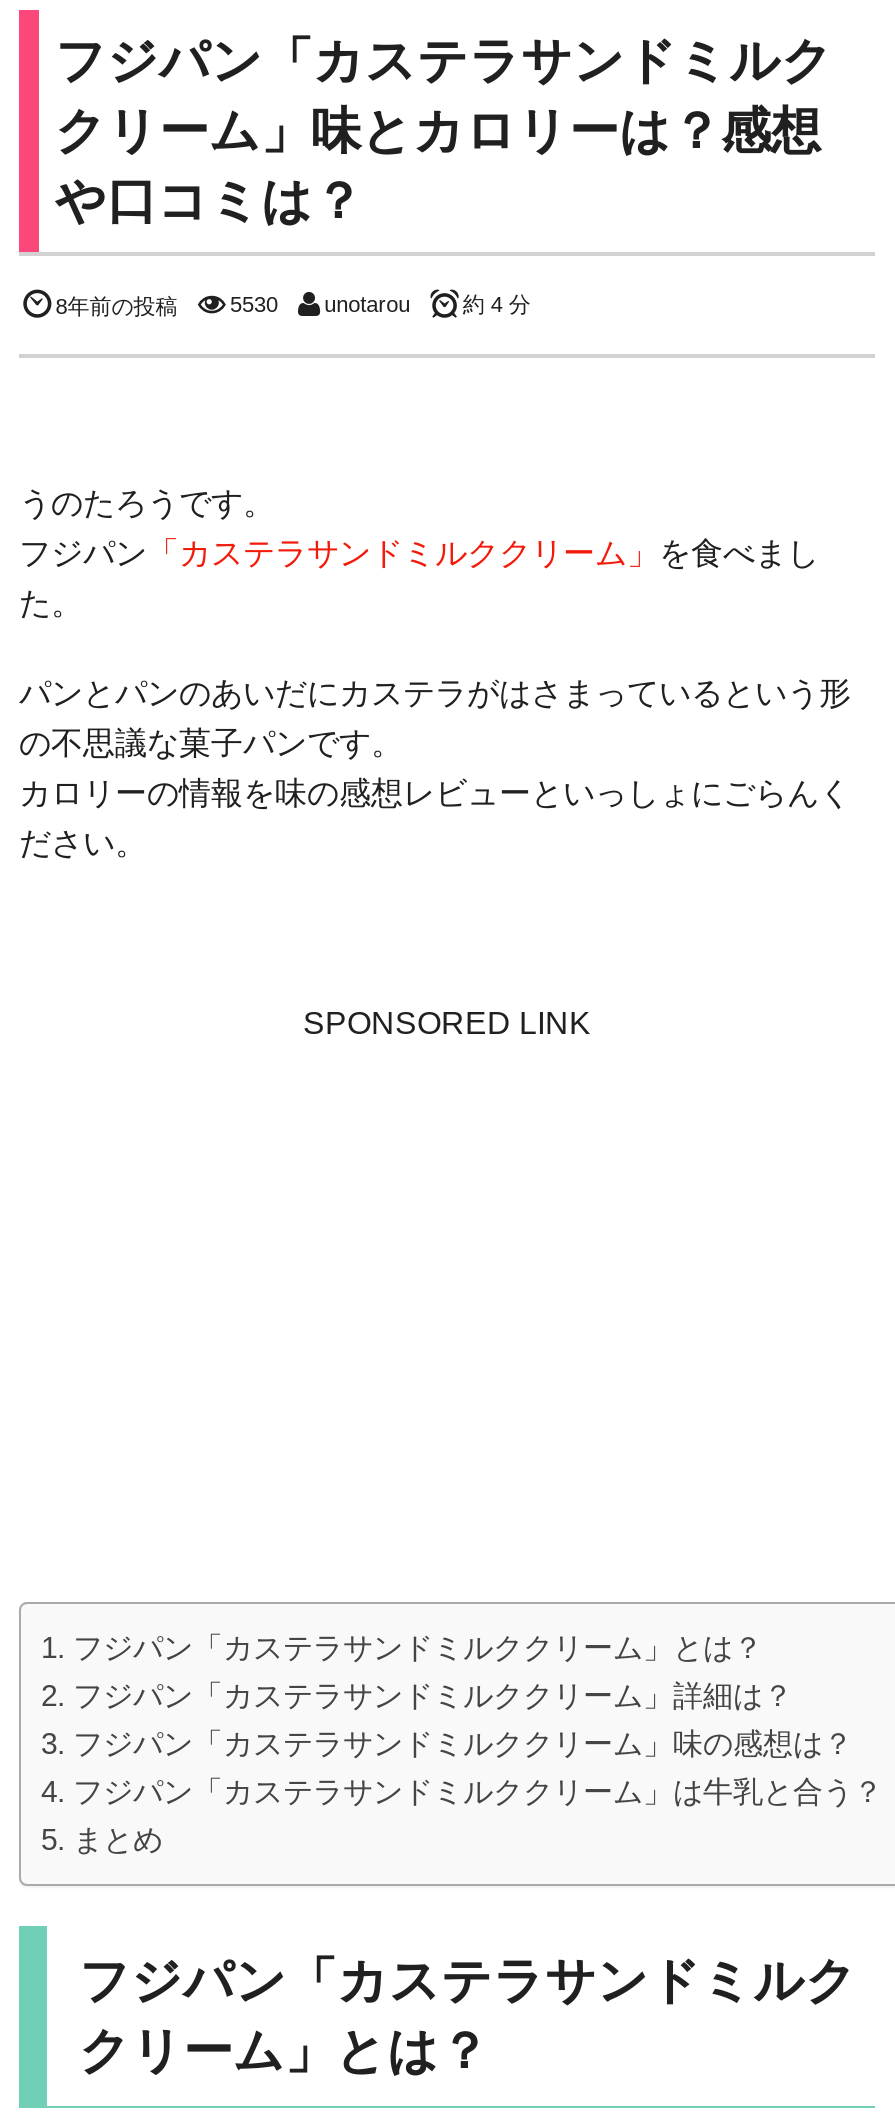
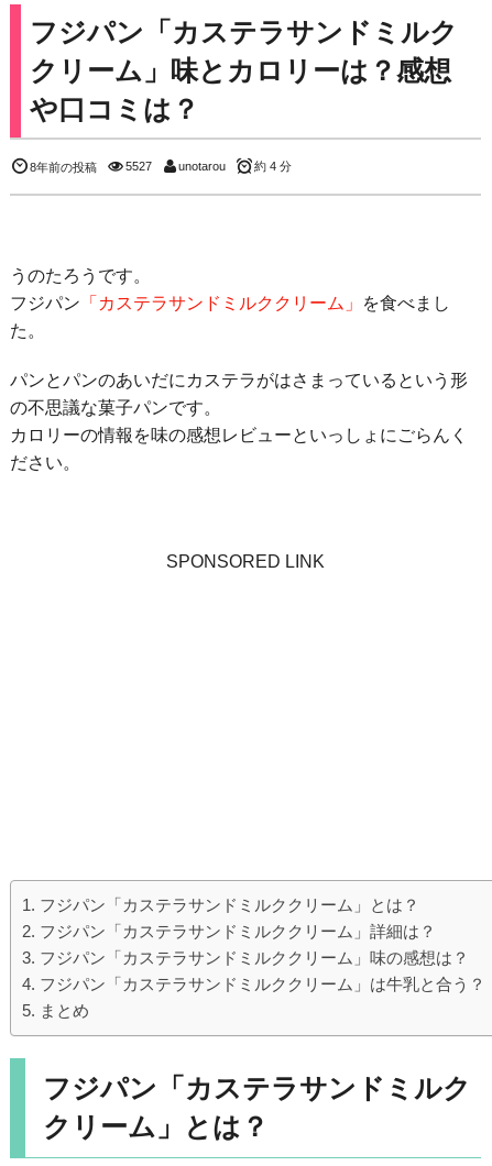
- 5530 unotarou
+ 5527 unotarou
